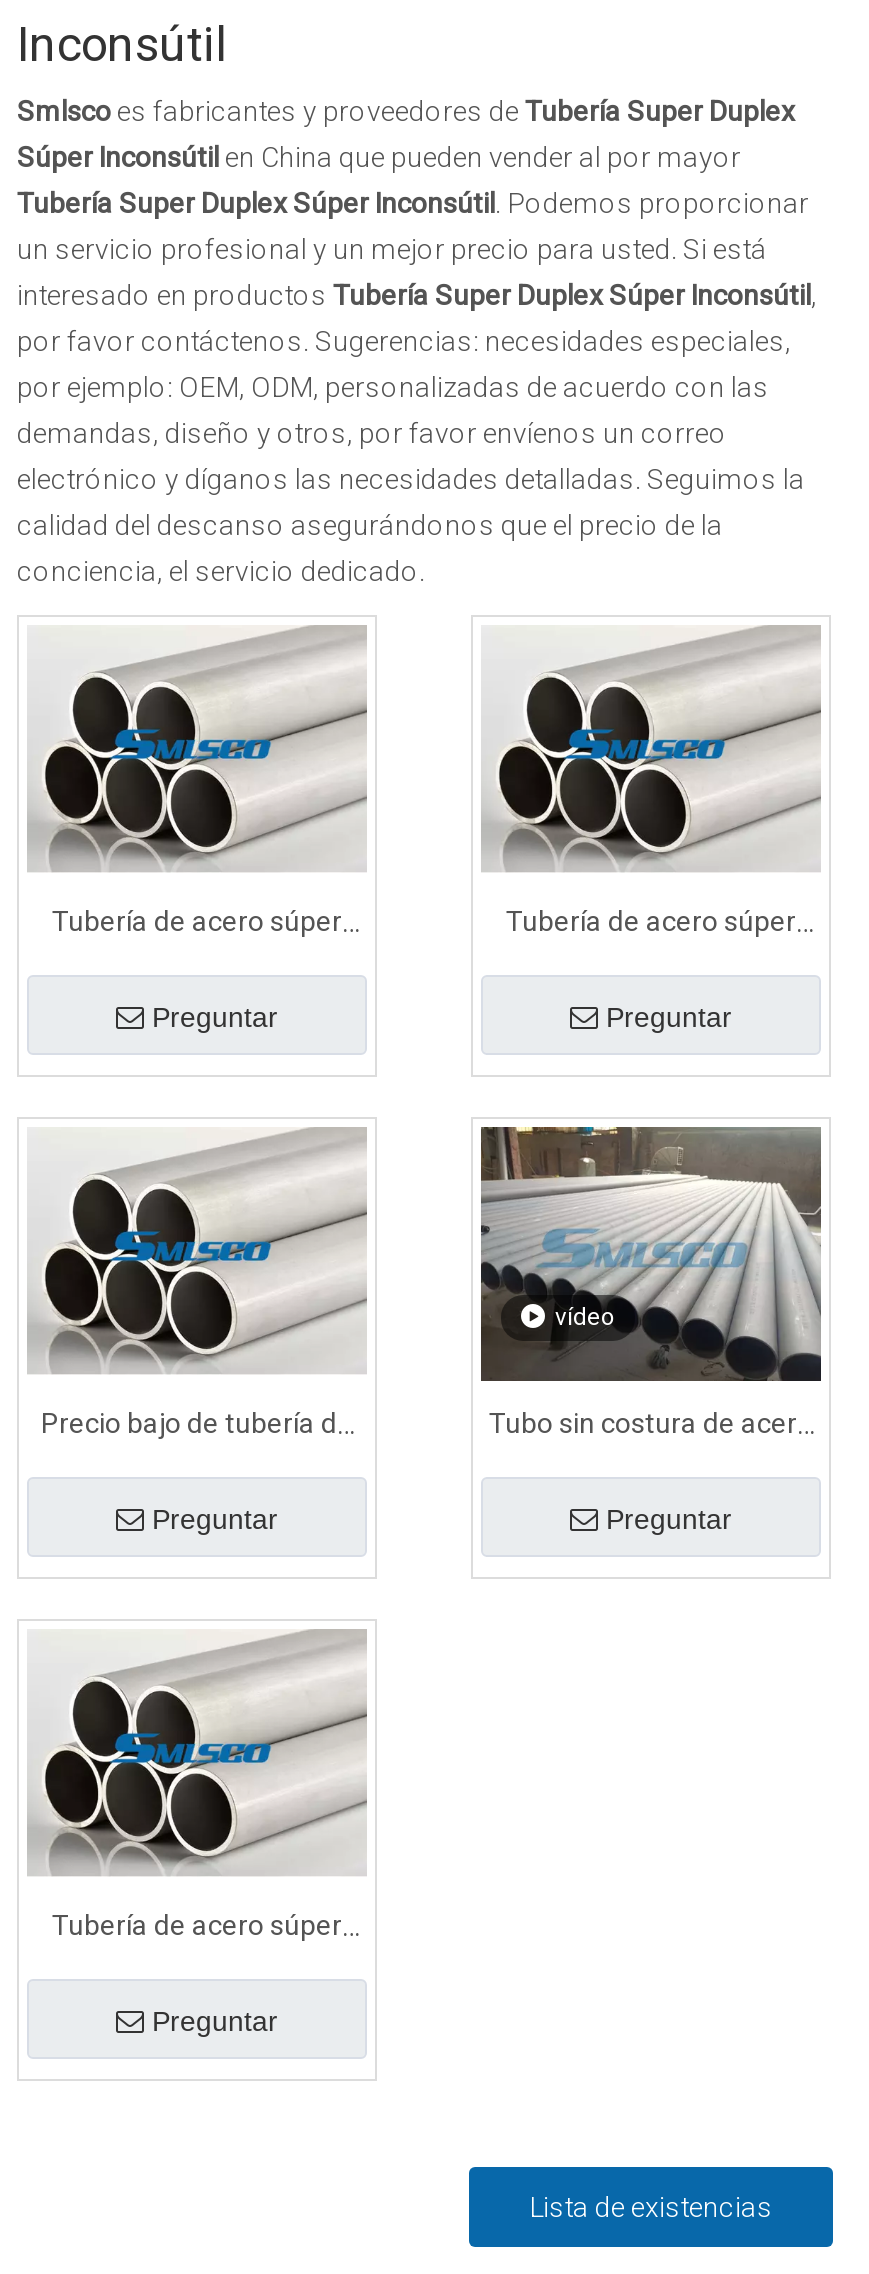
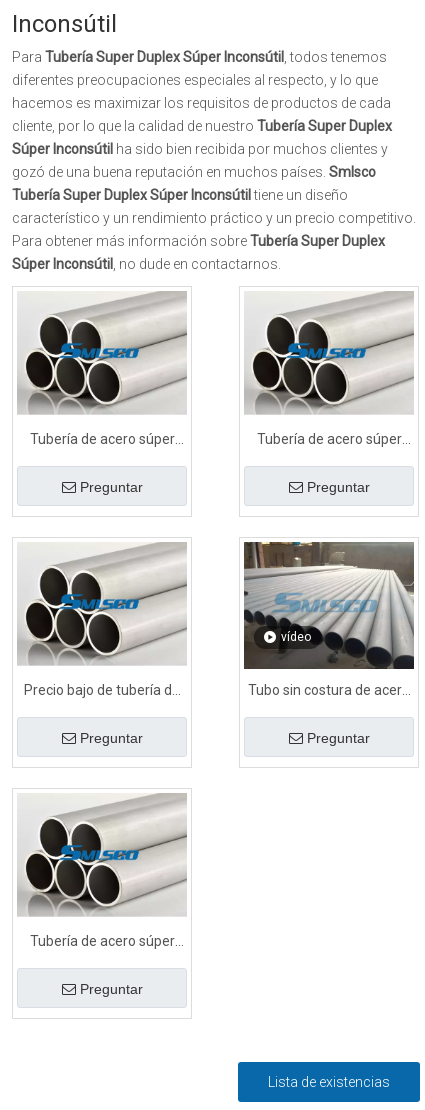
- Smlsco es fabricantes y proveedores de Tubería Super Duplex
- Súper Inconsútil en China que pueden vender al por mayor
- Tubería Super Duplex Súper Inconsútil. Podemos proporcionar
- un servicio profesional y un mejor precio para usted. Si está
- interesado en productos Tubería Super Duplex Súper Inconsútil,
- por favor contáctenos. Sugerencias: necesidades especiales,
- por ejemplo: OEM, ODM, personalizadas de acuerdo con las
- demandas, diseño y otros, por favor envíenos un correo
- electrónico y díganos las necesidades detalladas. Seguimos la
- calidad del descanso asegurándonos que el precio de la
- conciencia, el servicio dedicado.
+ Para Tubería Super Duplex Súper Inconsútil, todos tenemos
+ diferentes preocupaciones especiales al respecto, y lo que
+ hacemos es maximizar los requisitos de productos de cada
+ cliente, por lo que la calidad de nuestro Tubería Super Duplex
+ Súper Inconsútil ha sido bien recibida por muchos clientes y
+ gozó de una buena reputación en muchos países. Smlsco
+ Tubería Super Duplex Súper Inconsútil tiene un diseño
+ característico y un rendimiento práctico y un precio competitivo.
+ Para obtener más información sobre Tubería Super Duplex
+ Súper Inconsútil, no dude en contactarnos.
